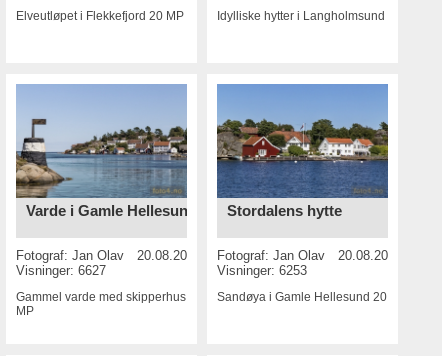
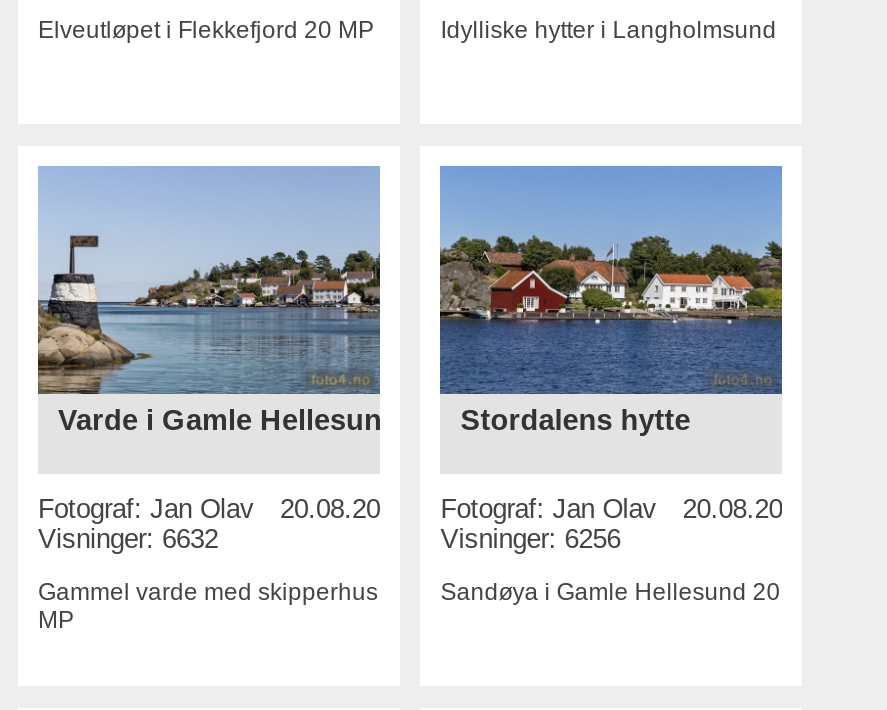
- Visninger: 6627
+ Visninger: 6632

- Visninger: 6253
+ Visninger: 6256
